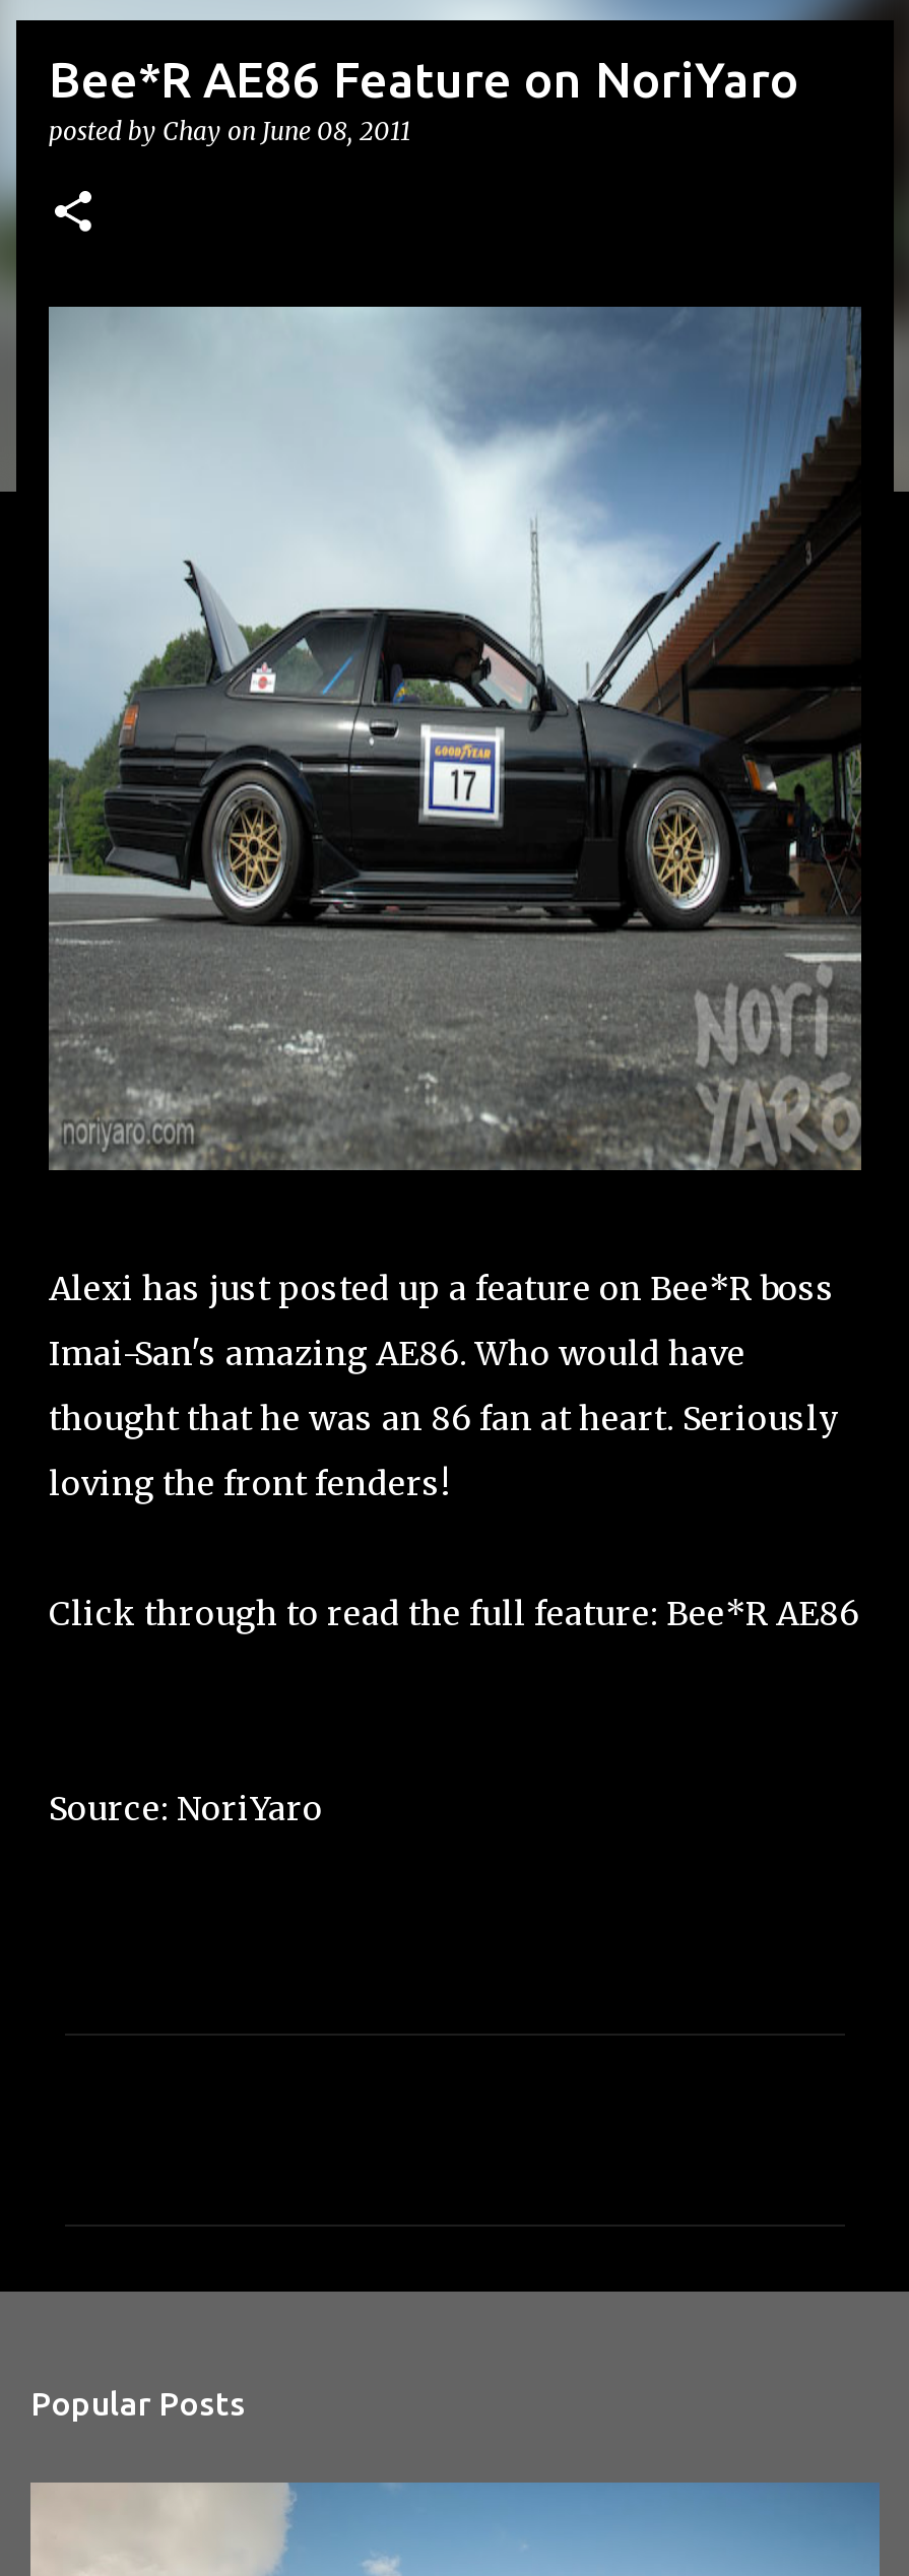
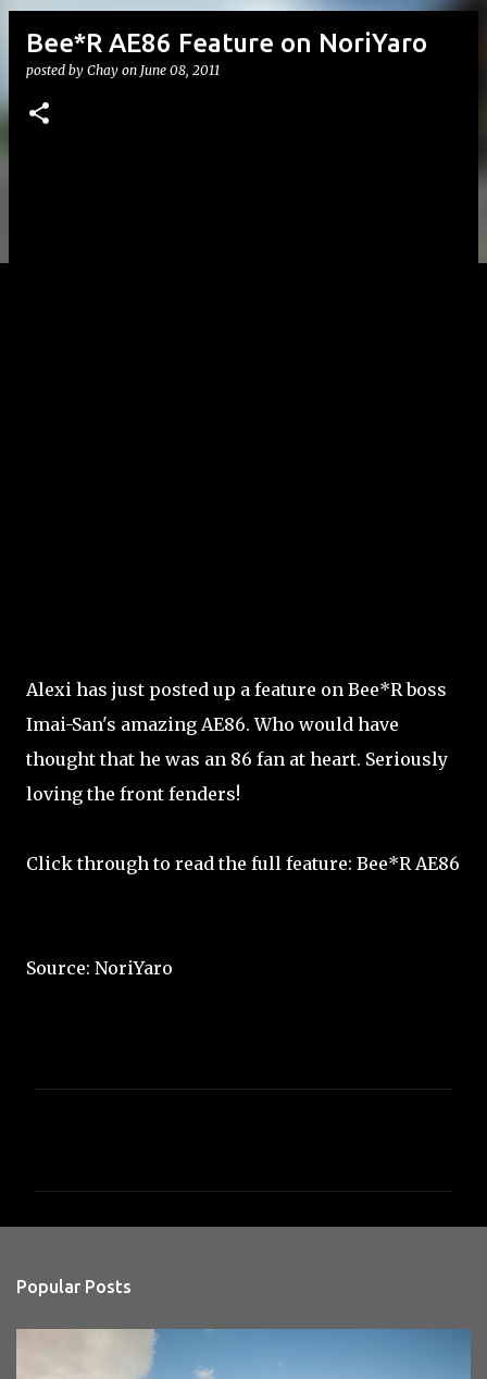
- [image]
